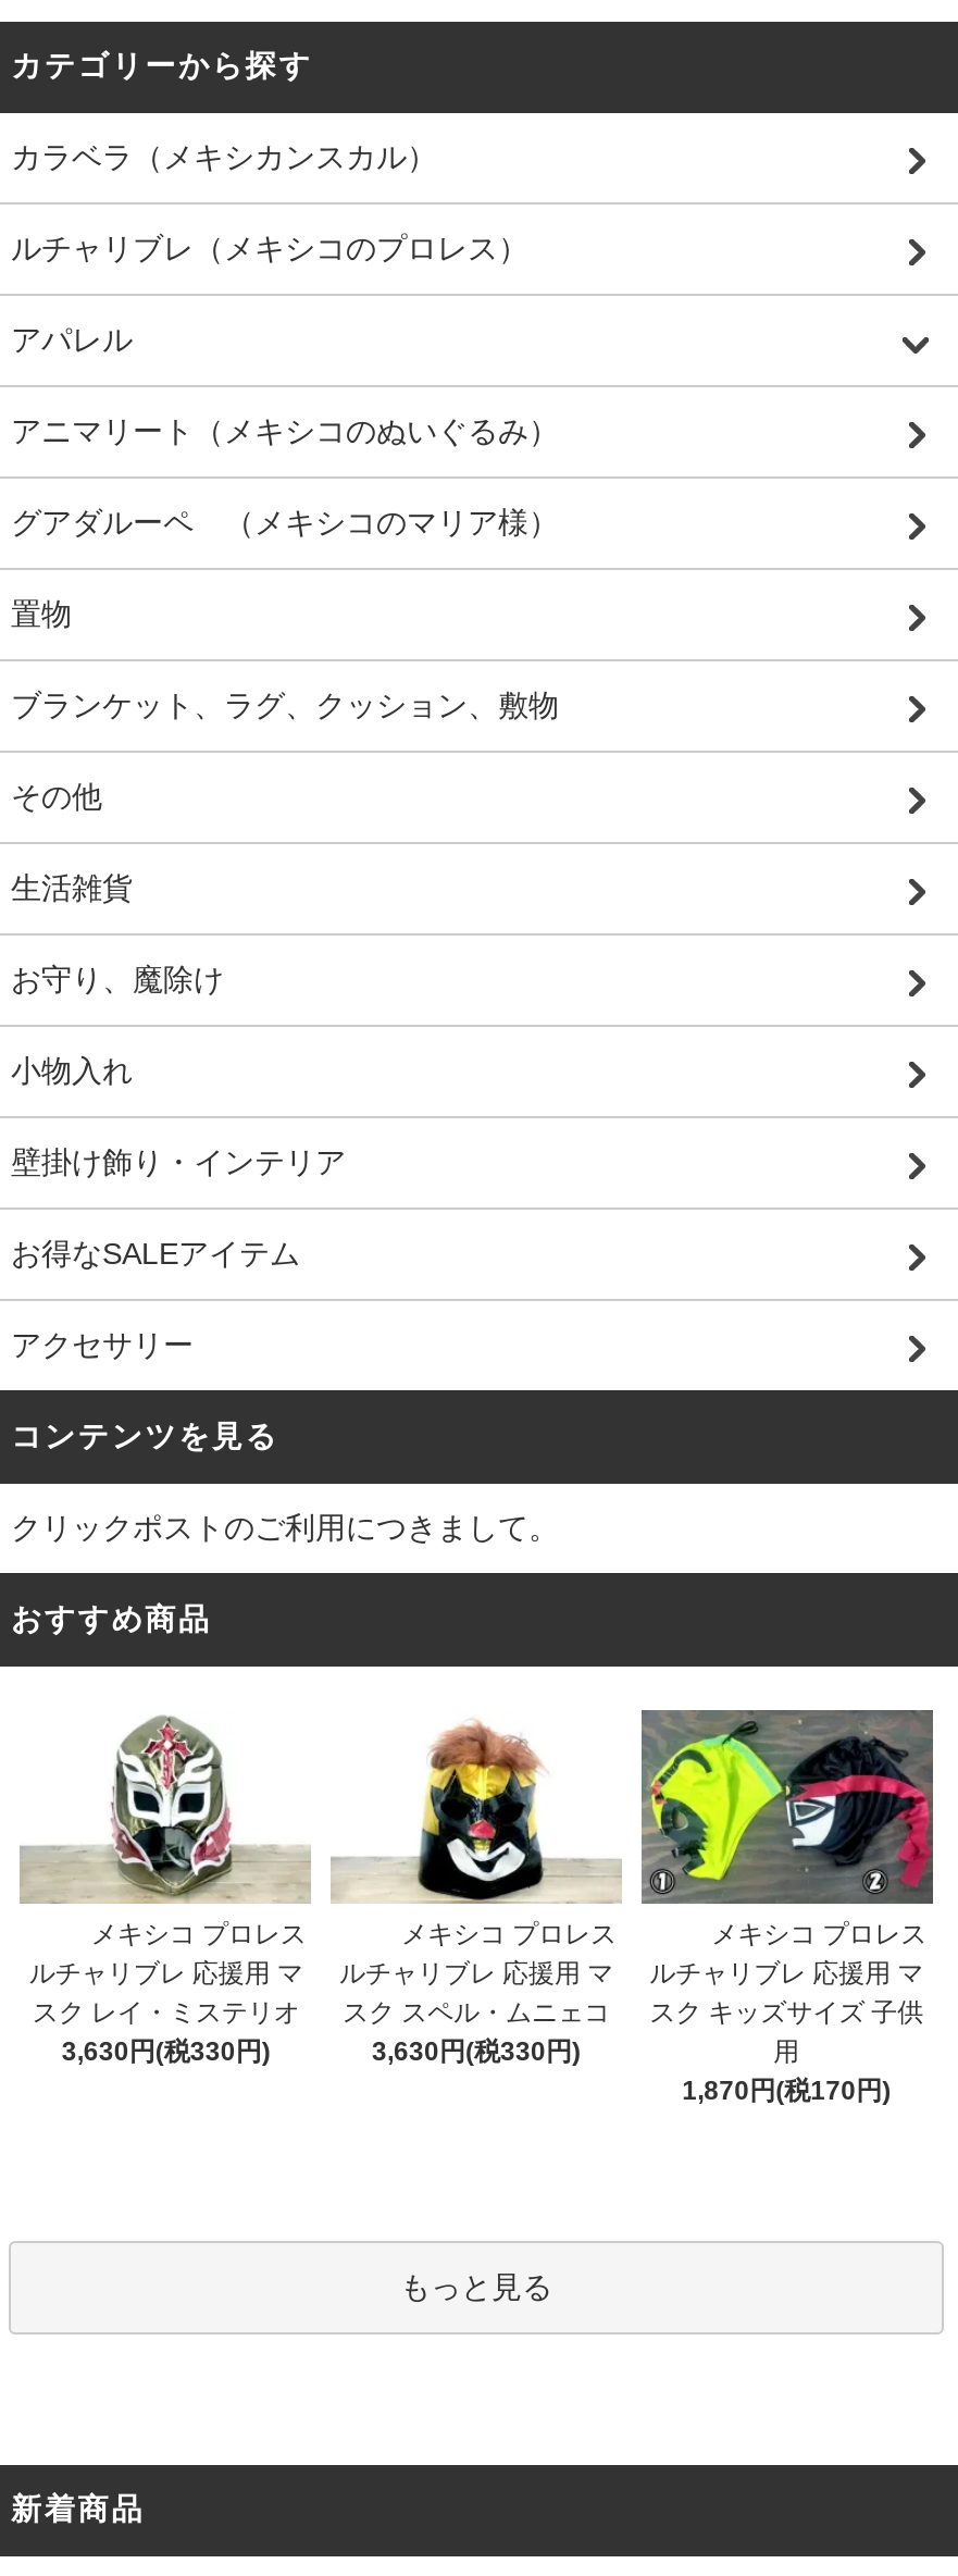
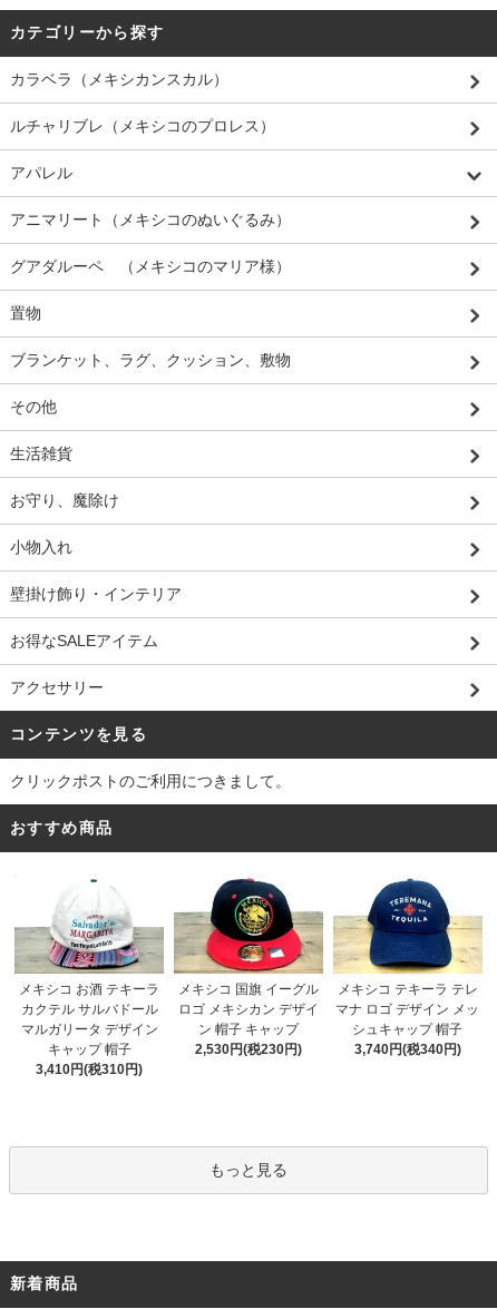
- [image]
- メキシコ プロレス
- ルチャリブレ 応援用 マ
- スク レイ・ミステリオ
- 3,630円(税330円)
+ [image]
+ メキシコ お酒 テキーラ
+ カクテル サルバドール
+ マルガリータ デザイン
+ キャップ 帽子
+ 3,410円(税310円)

- [image]
- メキシコ プロレス
- ルチャリブレ 応援用 マ
- スク スペル・ムニェコ
- 3,630円(税330円)
+ [image]
+ メキシコ 国旗 イーグル
+ ロゴ メキシカン デザイ
+ ン 帽子 キャップ
+ 2,530円(税230円)

- [image]
- メキシコ プロレス
- ルチャリブレ 応援用 マ
- スク キッズサイズ 子供
- 用
- 1,870円(税170円)
+ [image]
+ メキシコ テキーラ テレ
+ マナ ロゴ デザイン メッ
+ シュキャップ 帽子
+ 3,740円(税340円)
